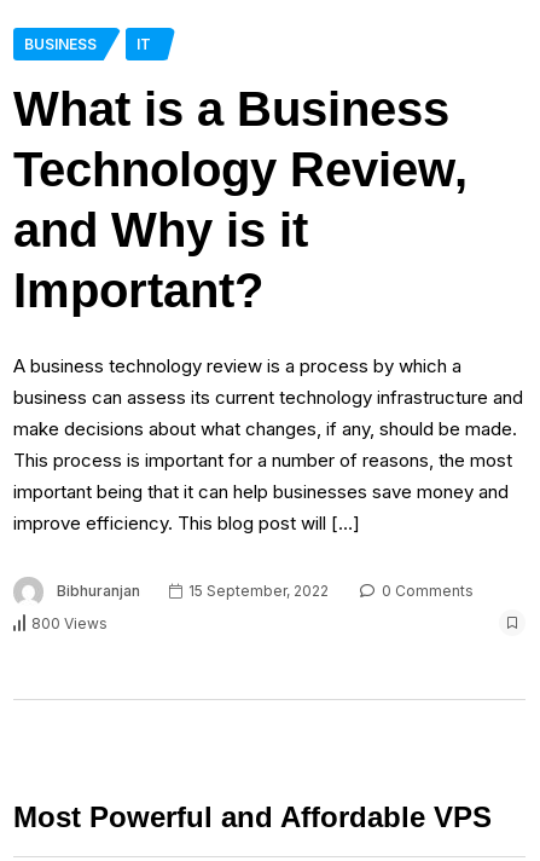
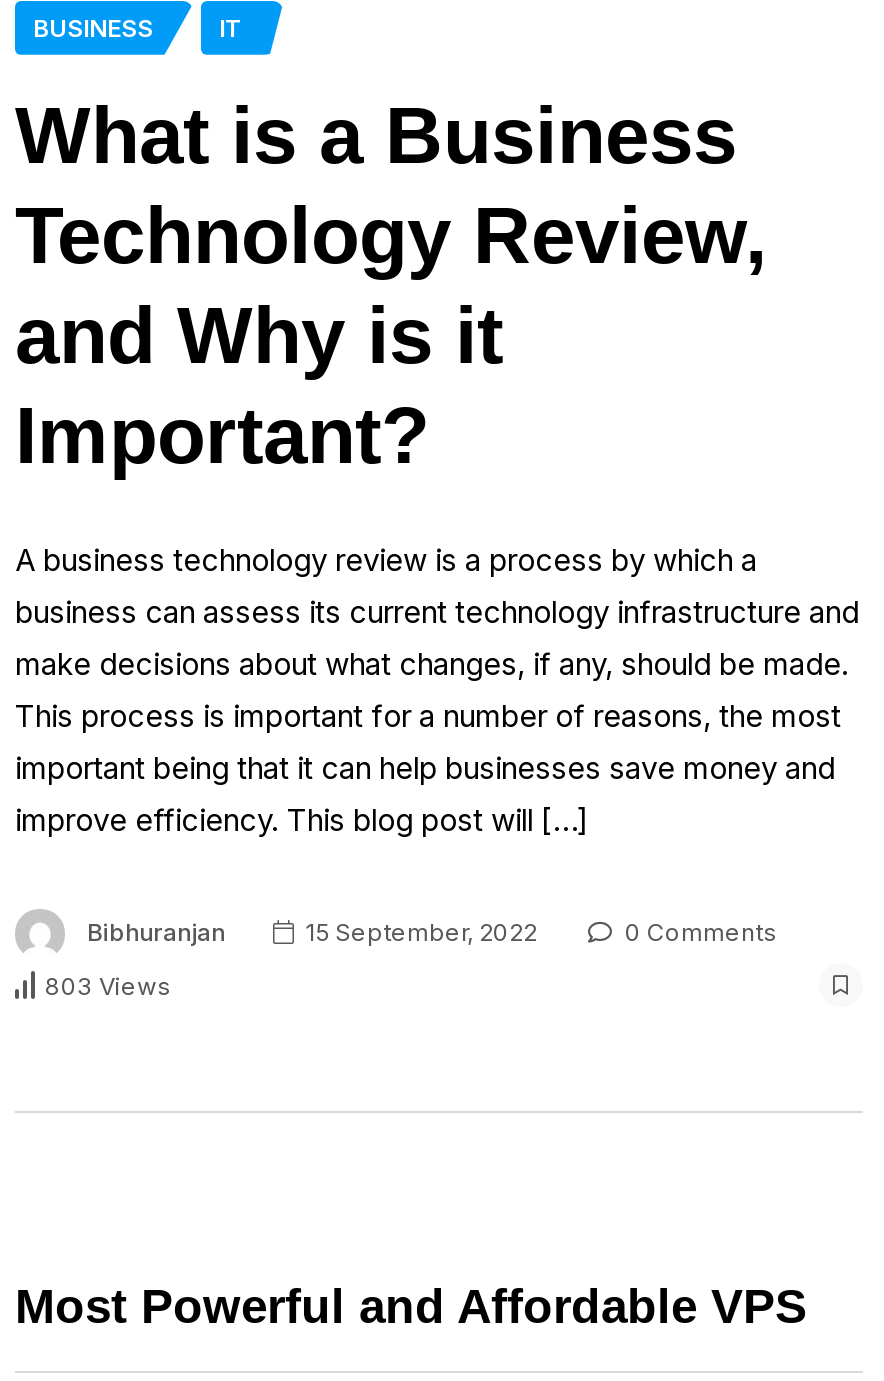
- 800 Views
+ 803 Views
